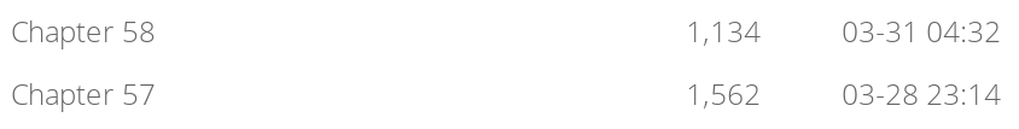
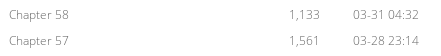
- 1,134 03-31 04:32
+ 1,133 03-31 04:32

- 1,562 03-28 23:14
+ 1,561 03-28 23:14
